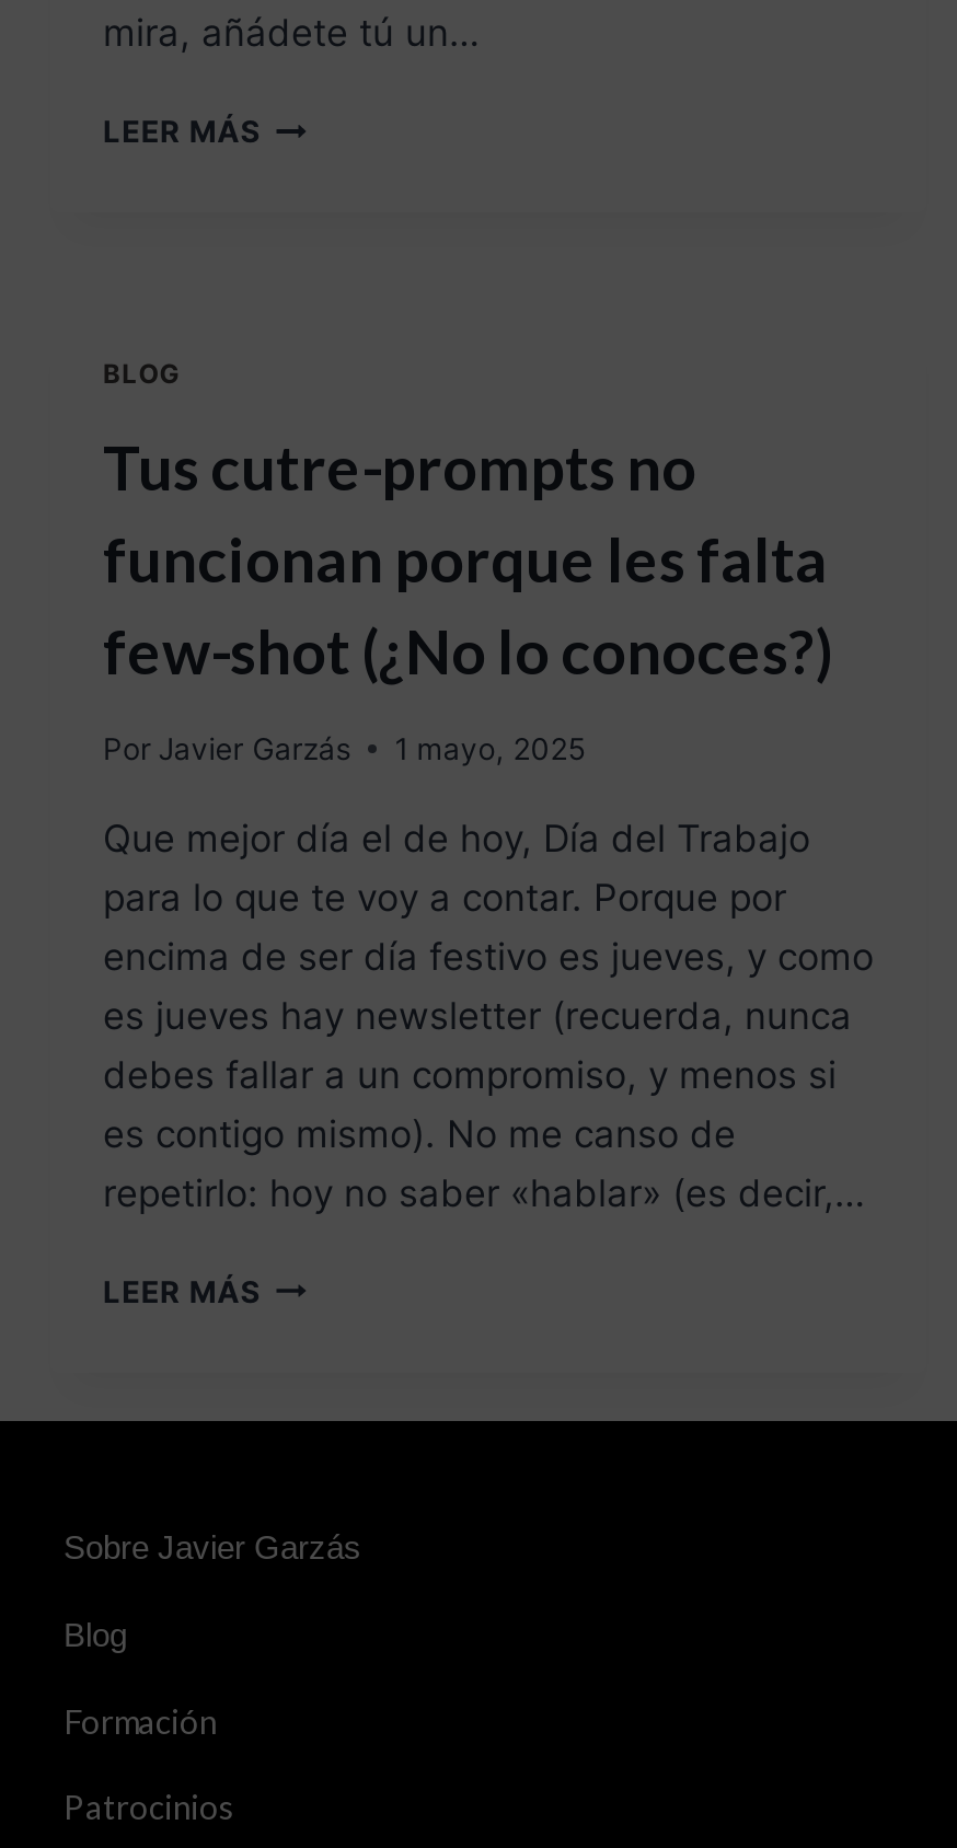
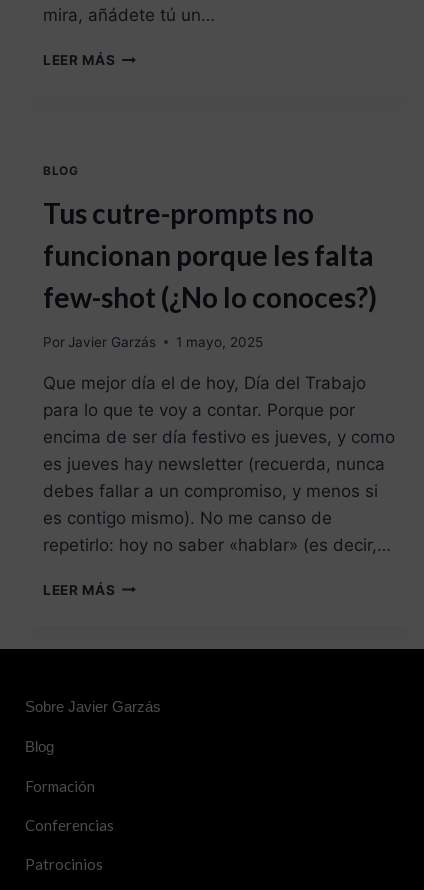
+ Conferencias
